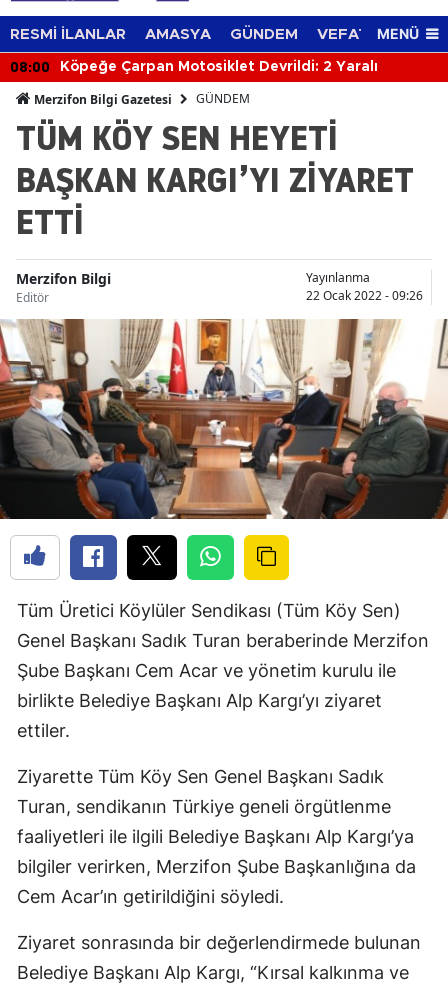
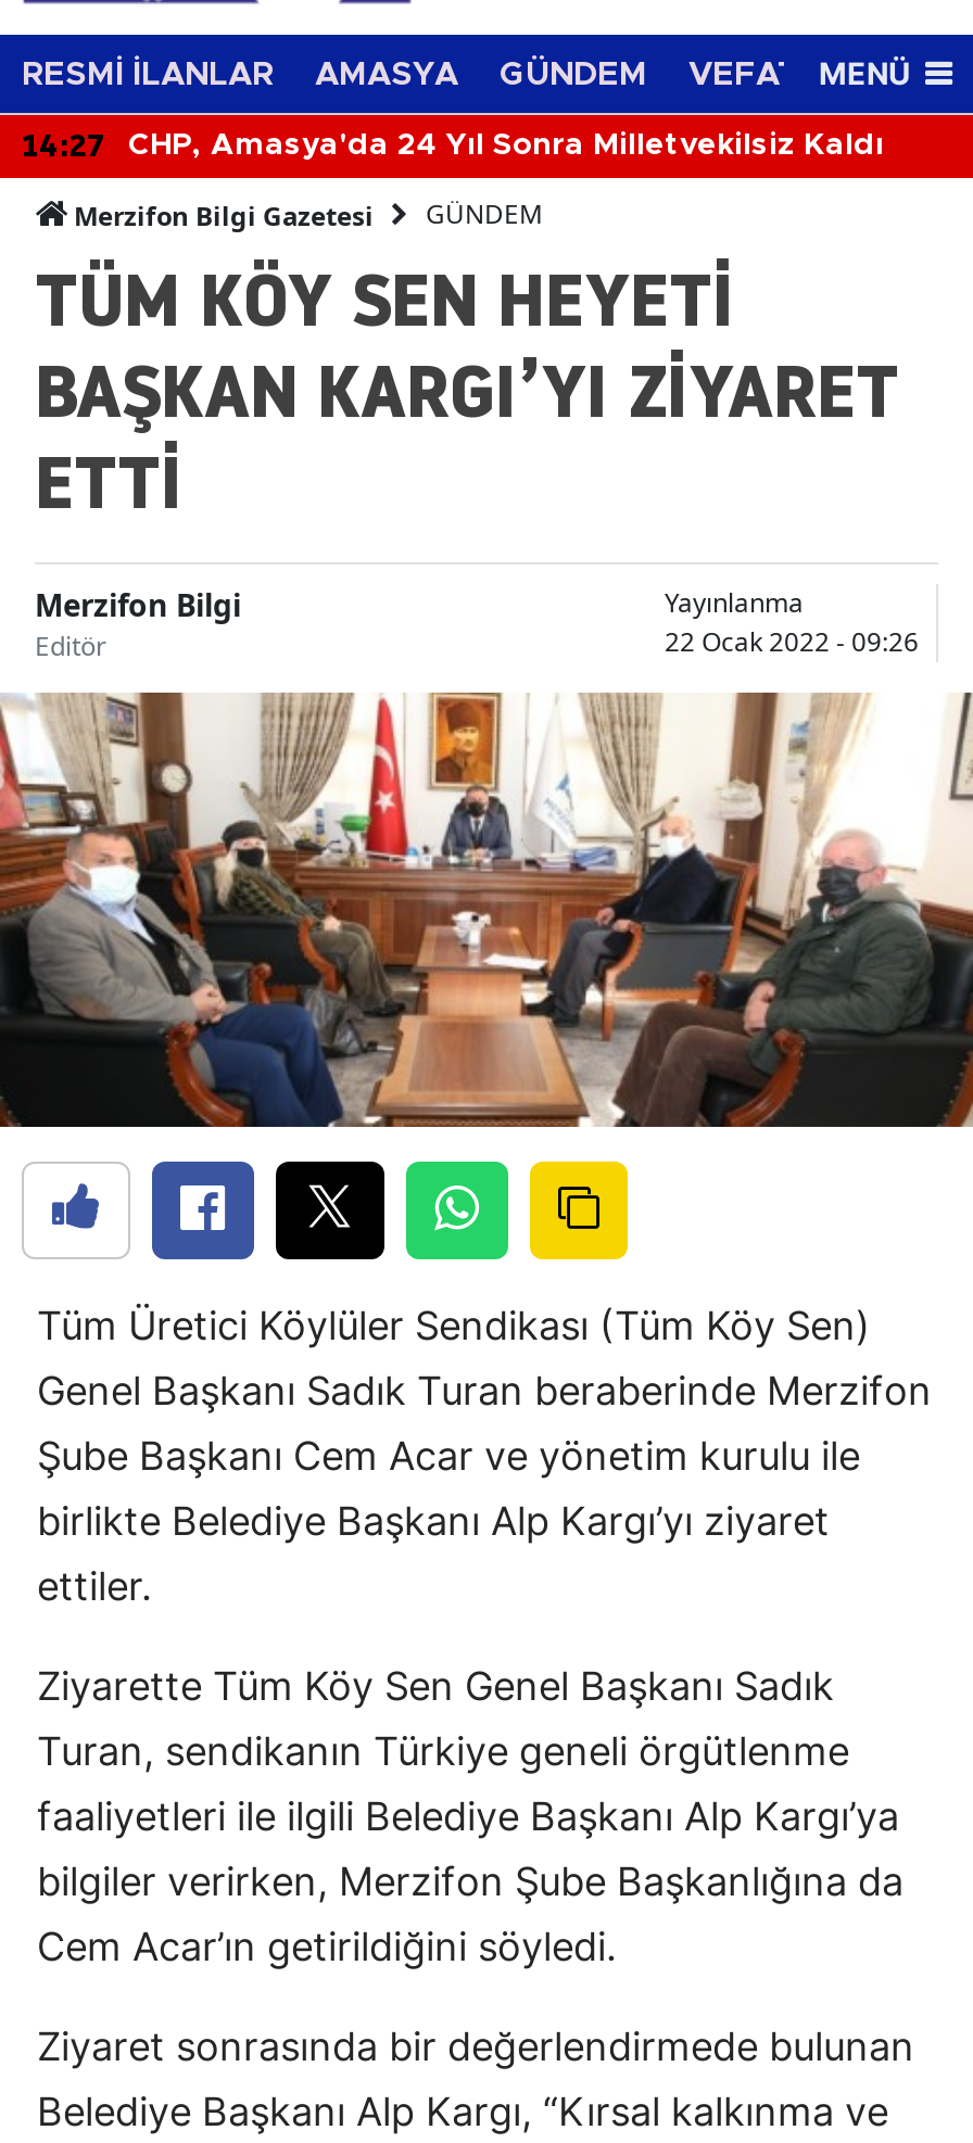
- 08:00
- Köpeğe Çarpan Motosiklet Devrildi: 2 Yaralı
+ 14:27
+ CHP, Amasya'da 24 Yıl Sonra Milletvekilsiz Kaldı
